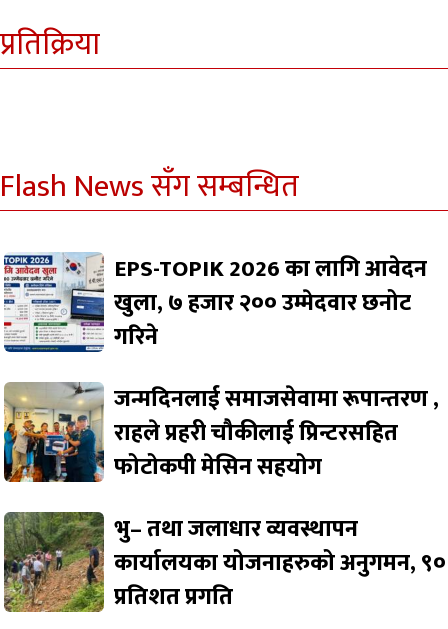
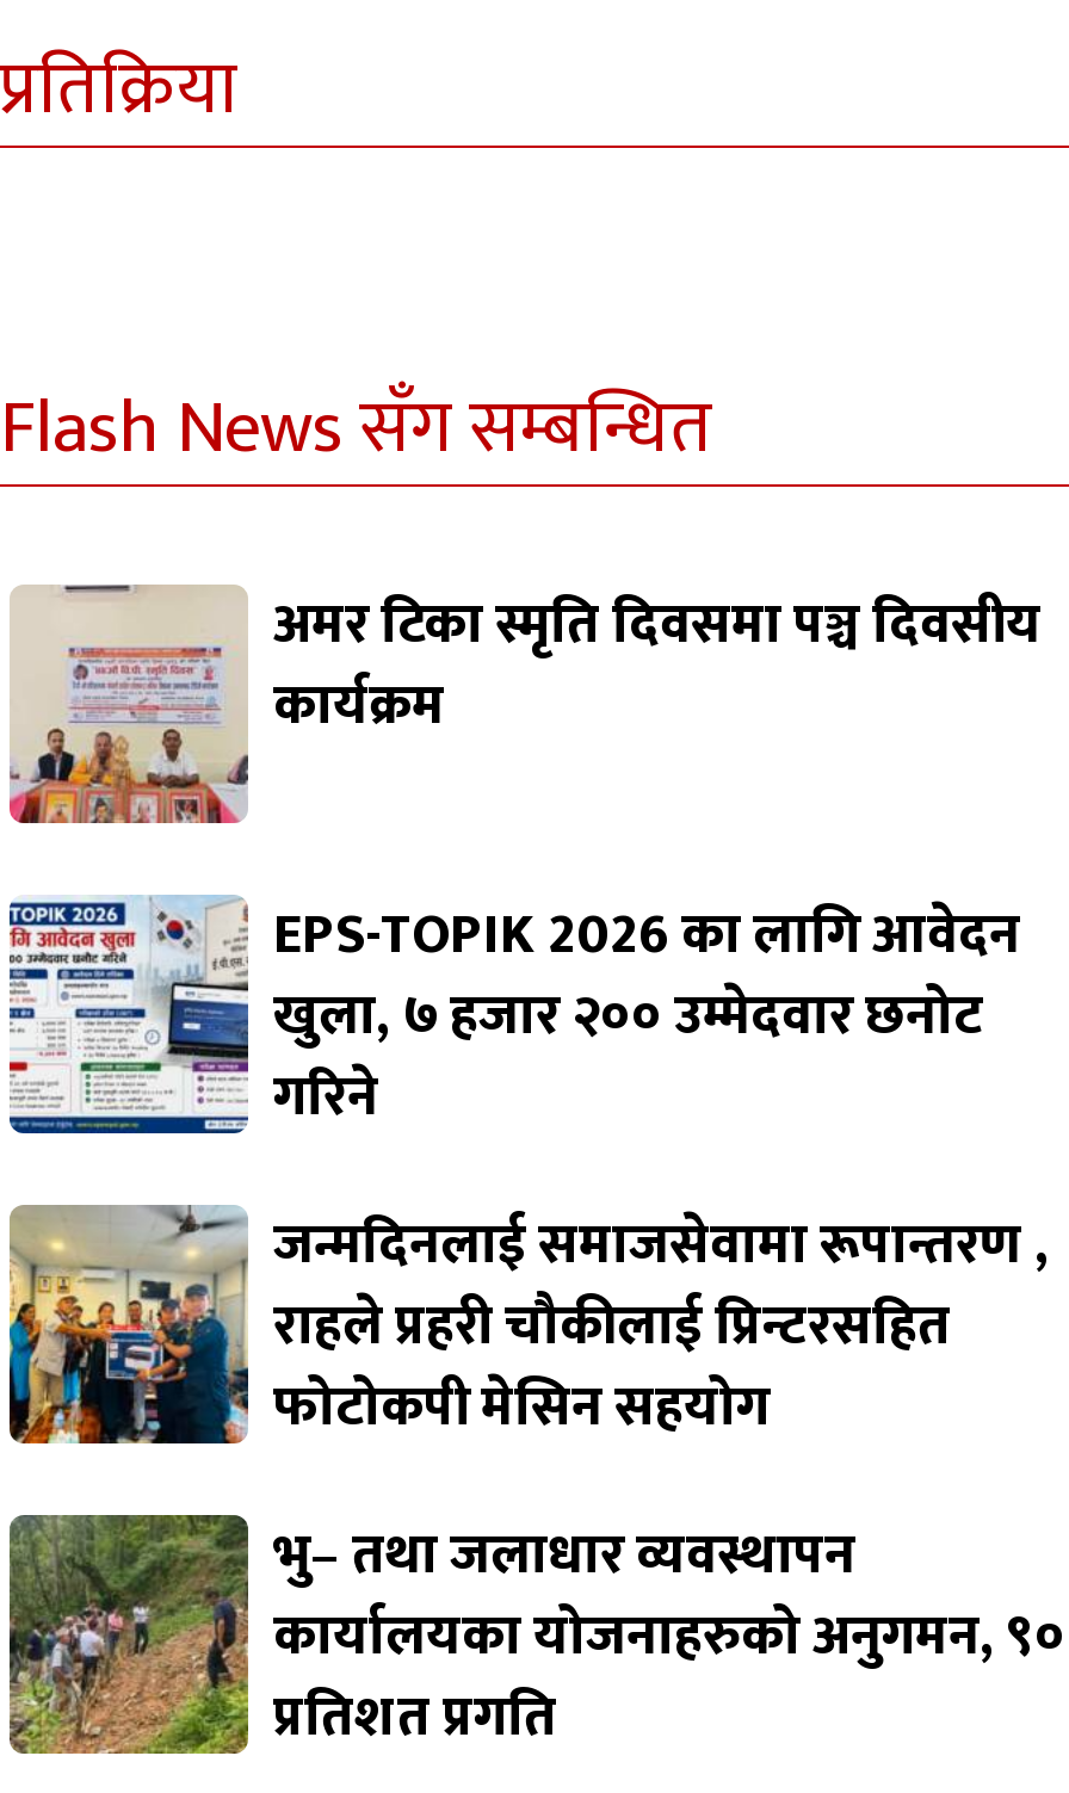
+ [image]
+ अमर टिका स्मृति दिवसमा पञ्च दिवसीय
+ कार्यक्रम
